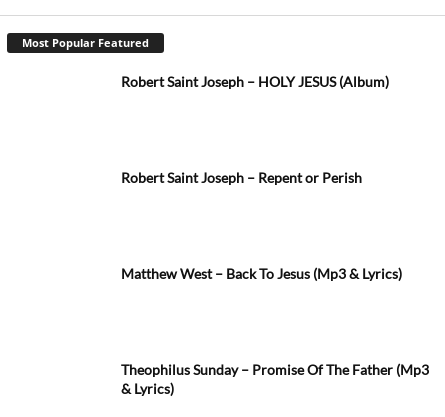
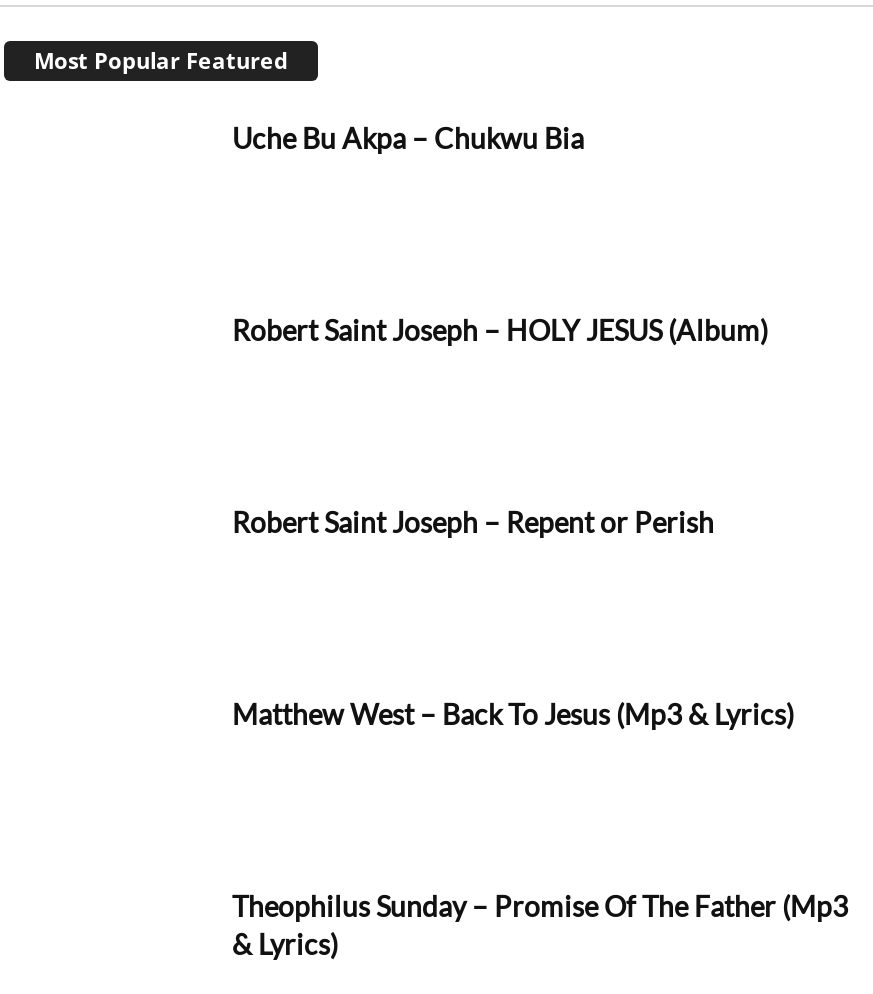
+ Uche Bu Akpa – Chukwu Bia
